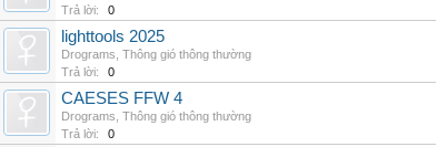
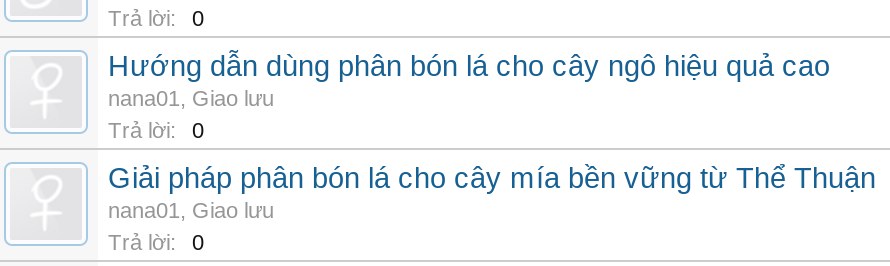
- lighttools 2025
- Drograms, Thông gió thông thường
+ Hướng dẫn dùng phân bón lá cho cây ngô hiệu quả cao
+ nana01, Giao lưu

- CAESES FFW 4
- Drograms, Thông gió thông thường
+ Giải pháp phân bón lá cho cây mía bền vững từ Thể Thuận
+ nana01, Giao lưu
